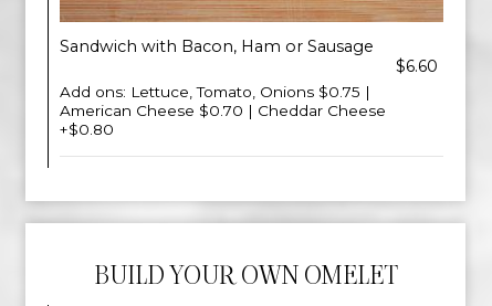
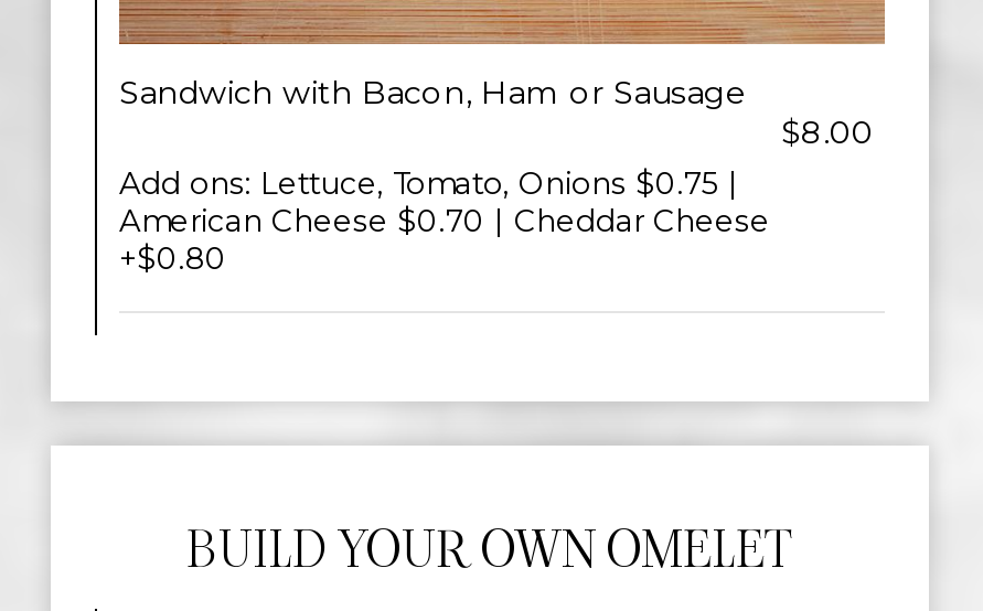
- $6.60
+ $8.00
